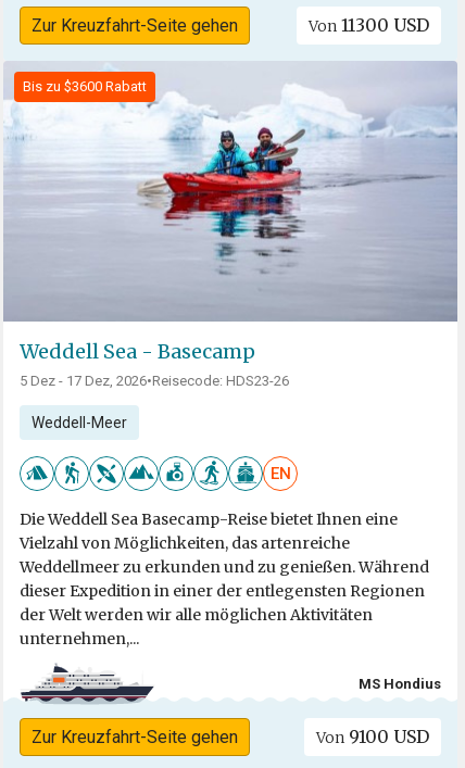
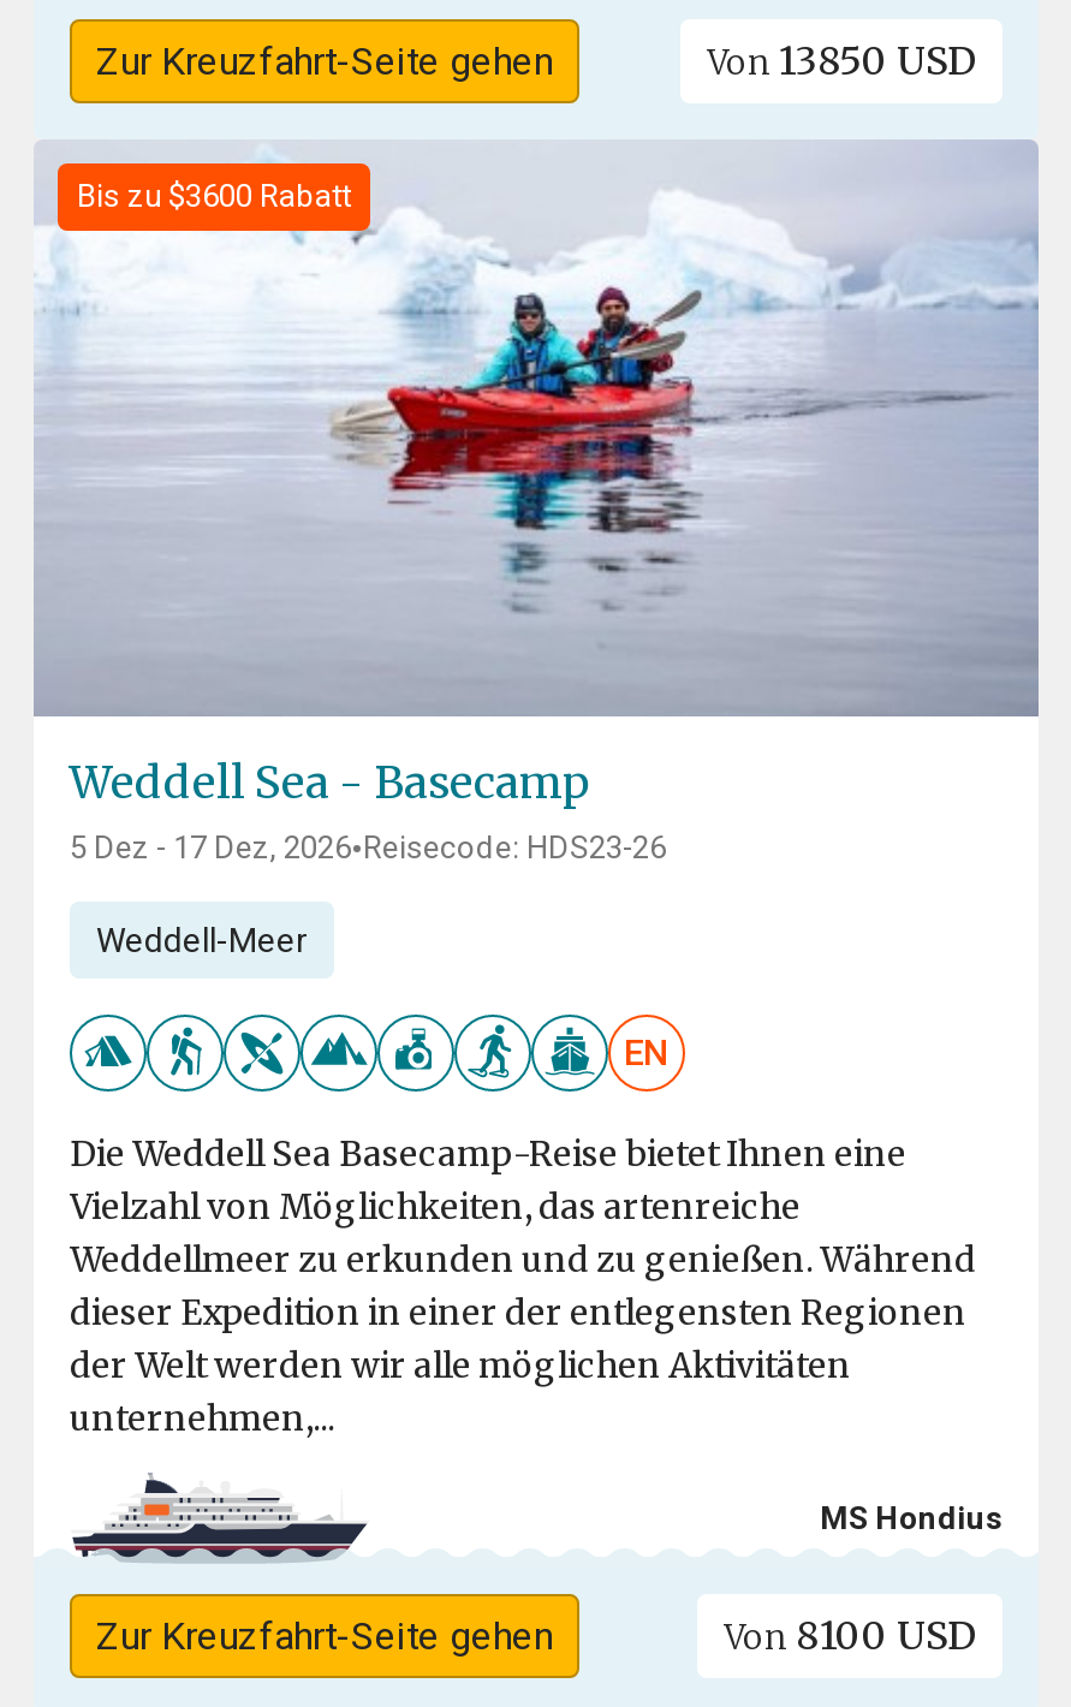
- Von 11300 USD
+ Von 13850 USD

- Von 9100 USD
+ Von 8100 USD
